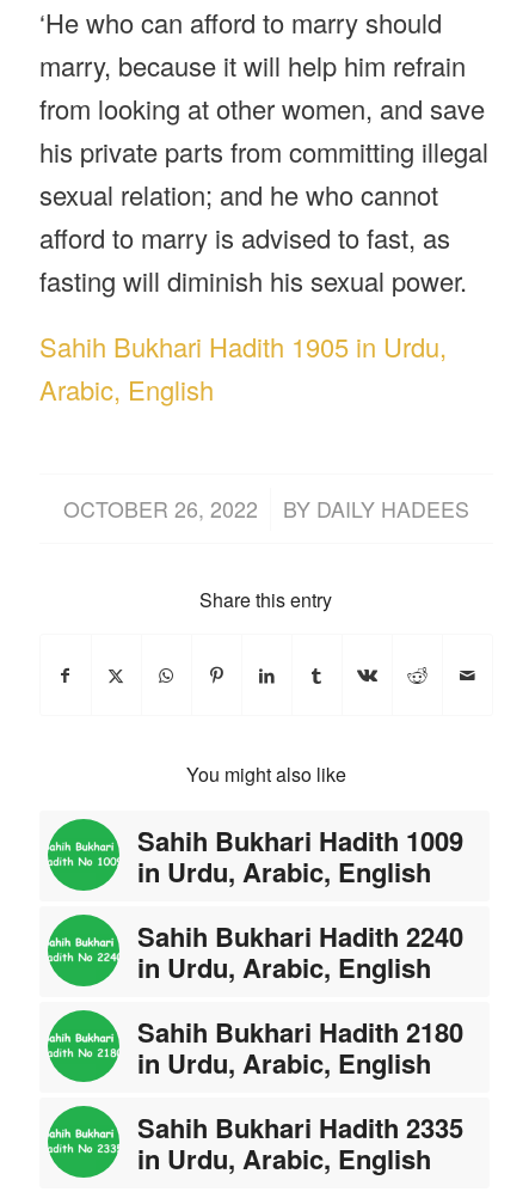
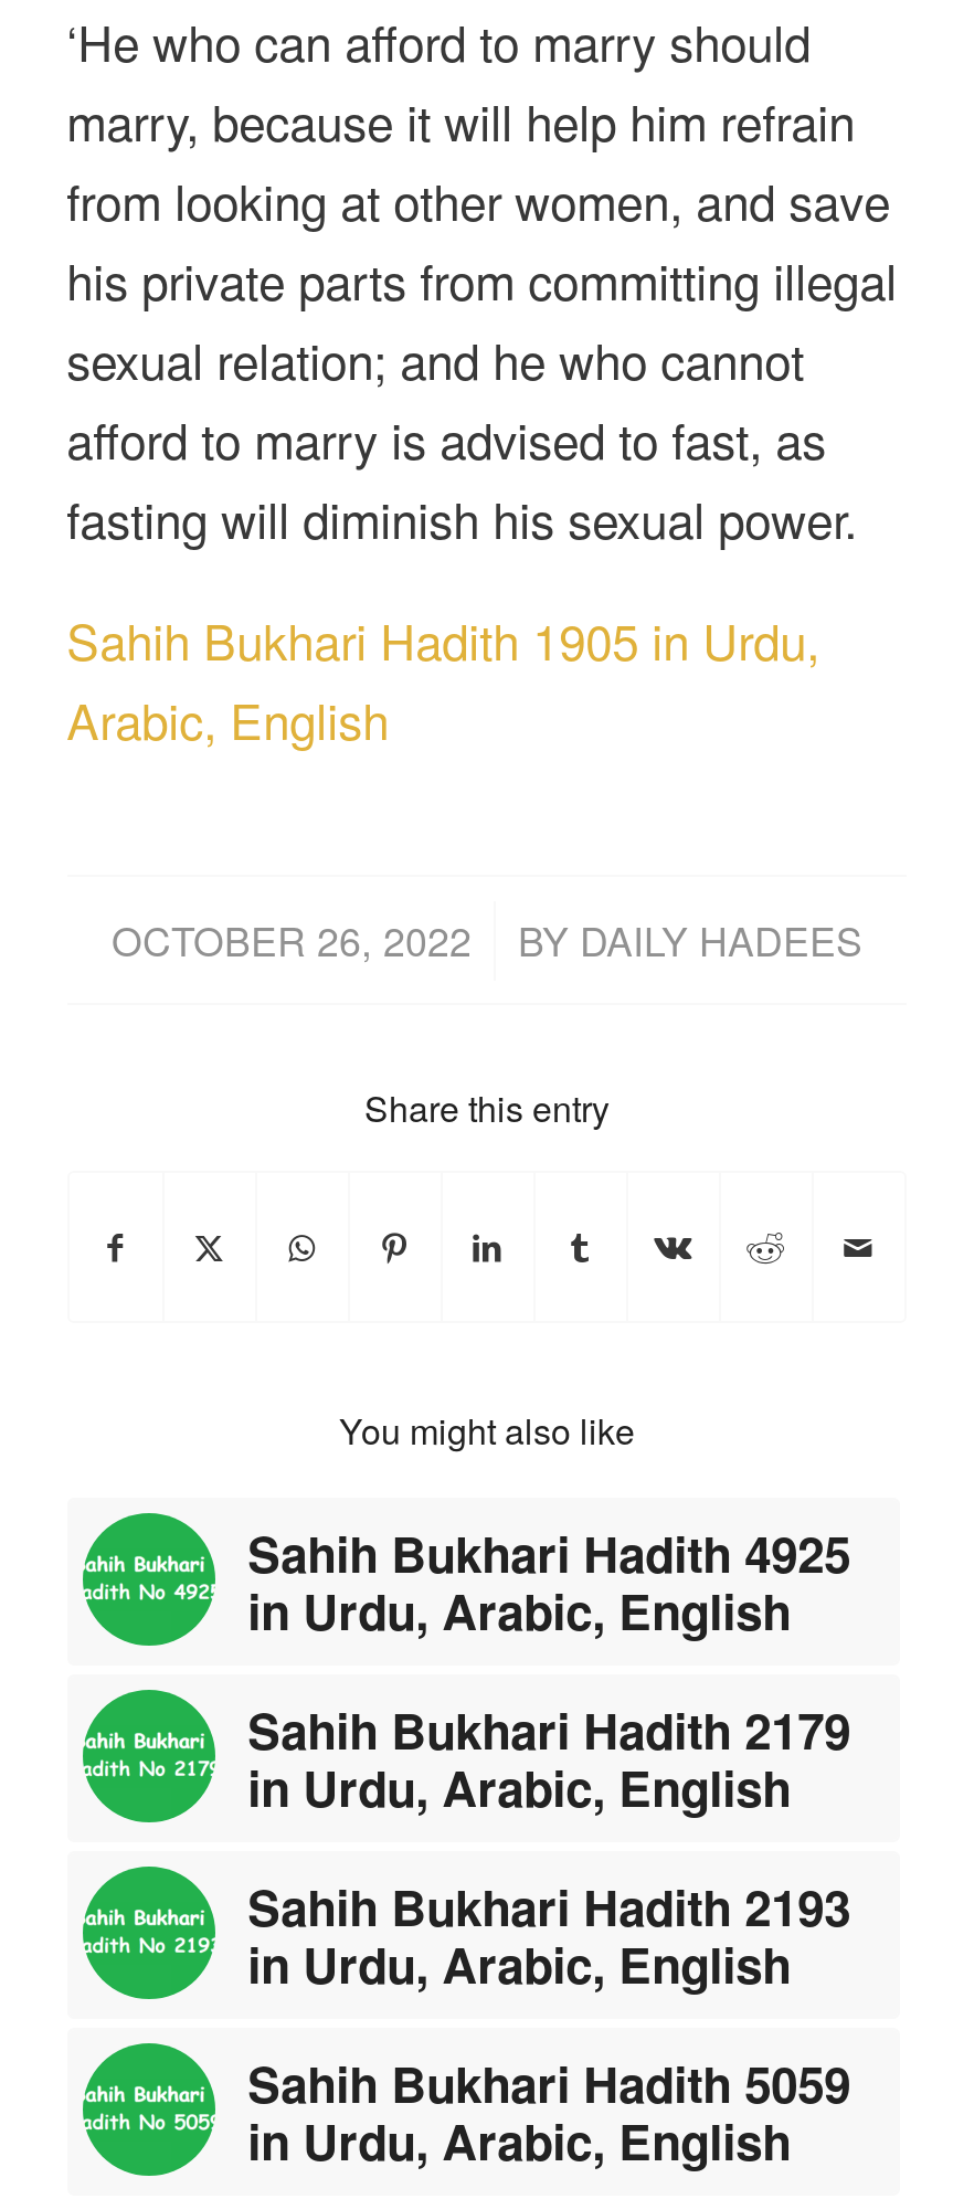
- Sahih Bukhari Hadith 1009
+ Sahih Bukhari Hadith 4925

- Sahih Bukhari Hadith 2240
+ Sahih Bukhari Hadith 2179

- Sahih Bukhari Hadith 2180
+ Sahih Bukhari Hadith 2193

- Sahih Bukhari Hadith 2335
+ Sahih Bukhari Hadith 5059
